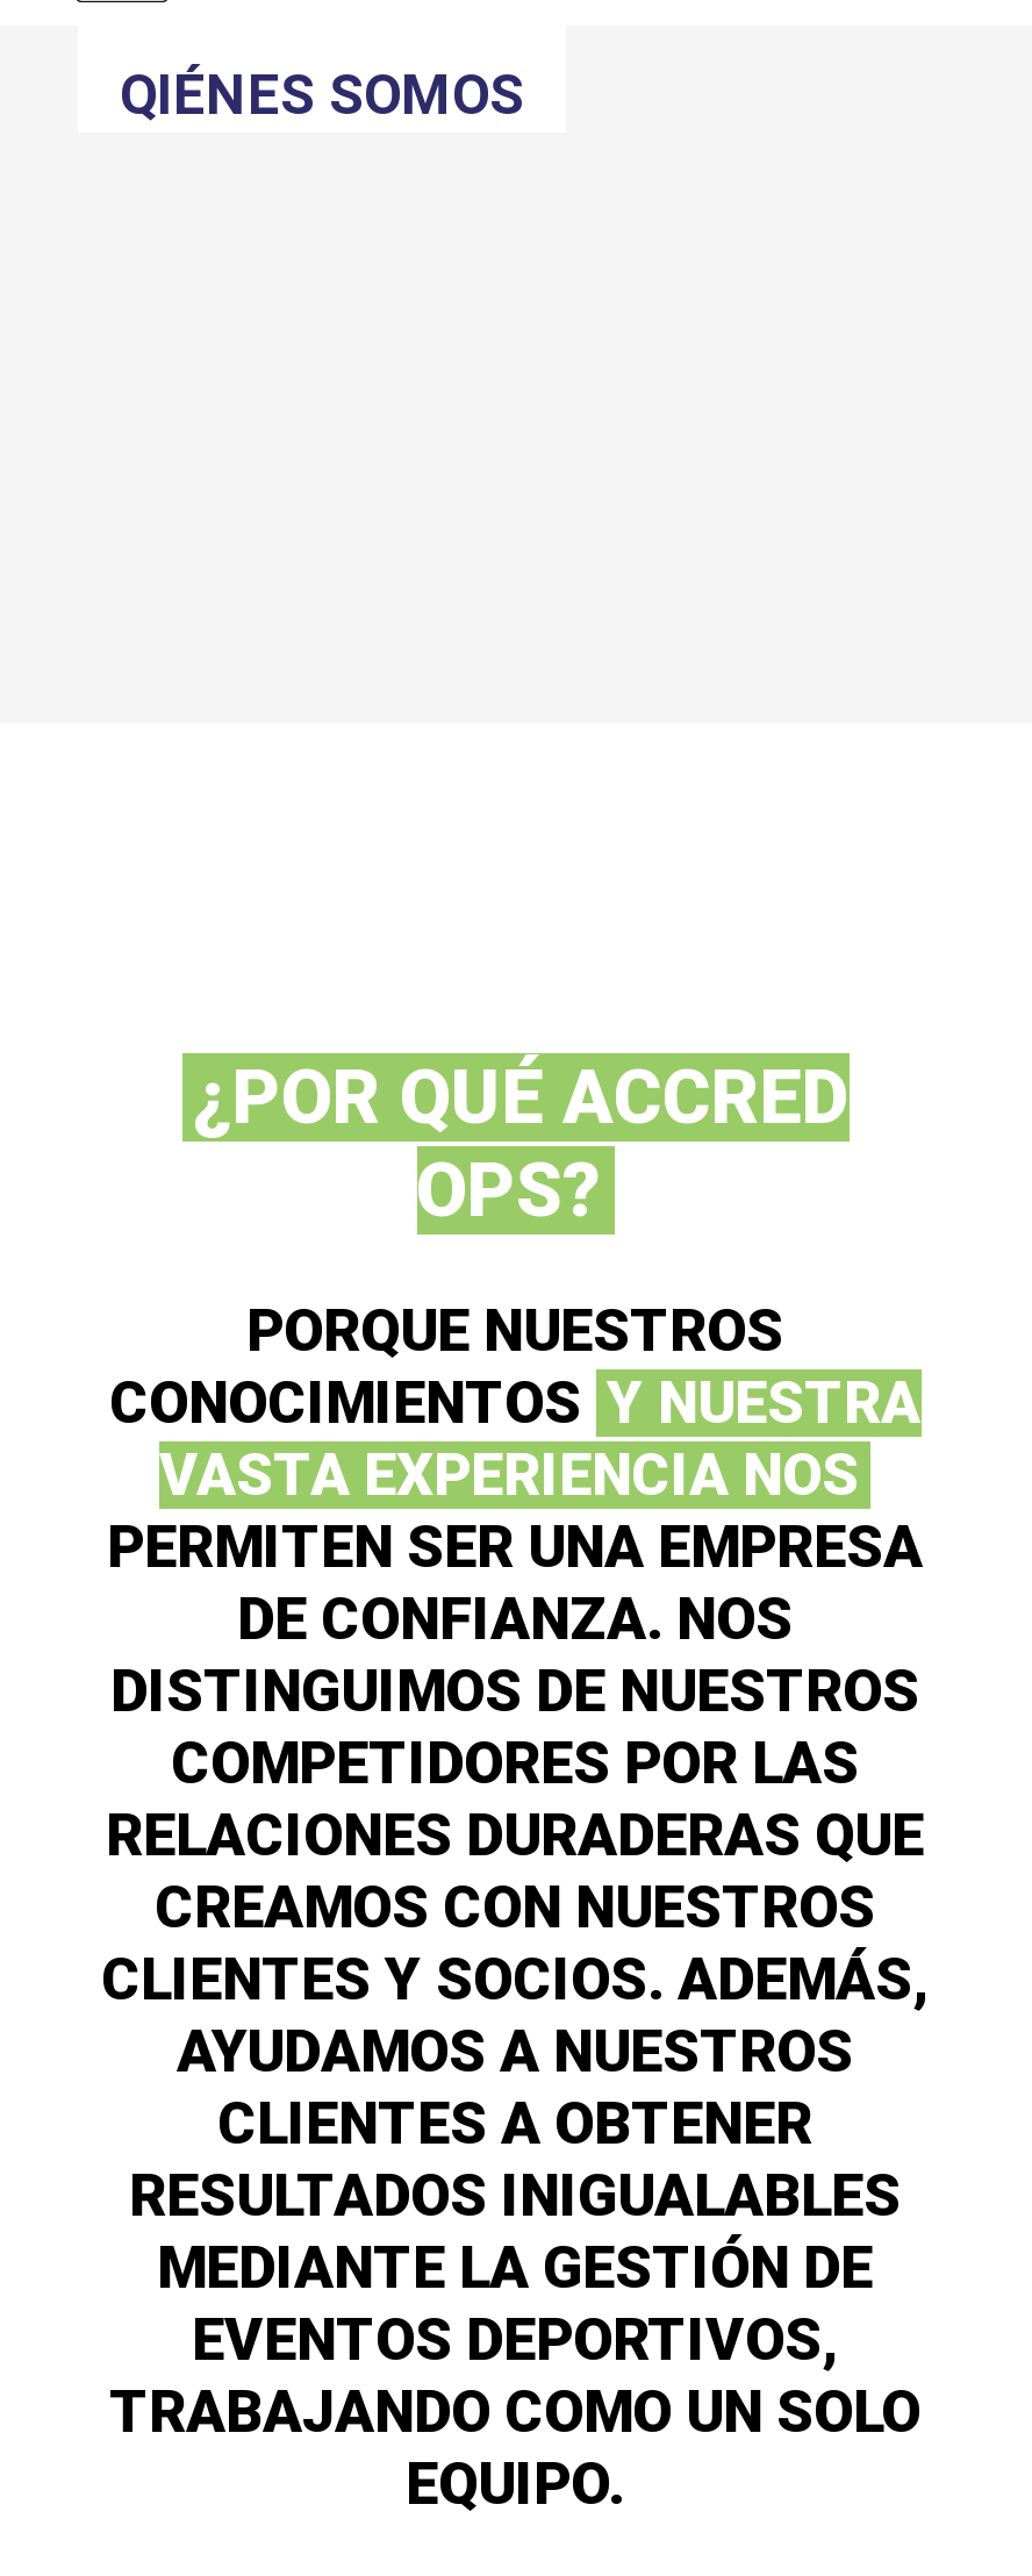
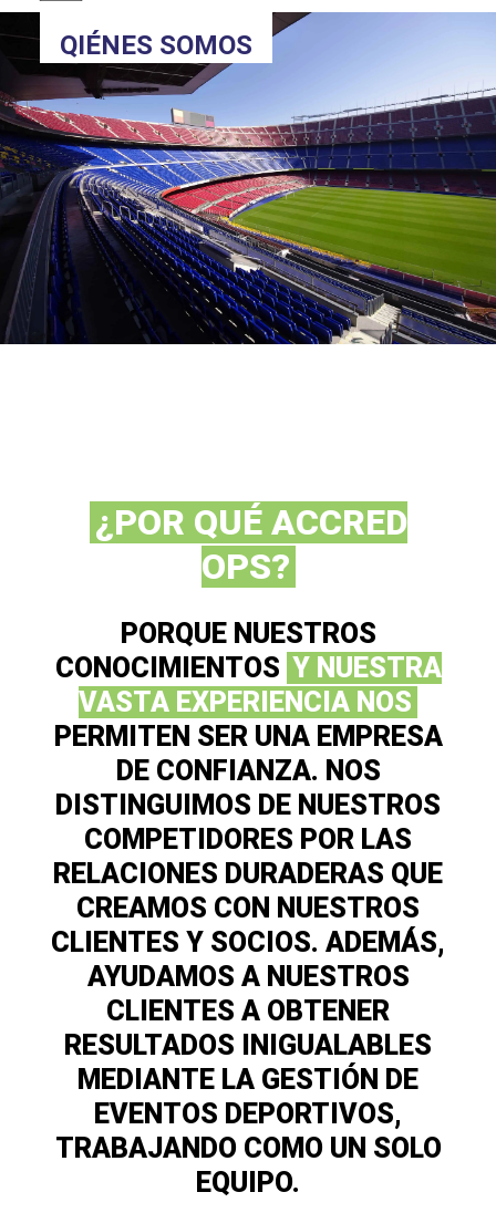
+ [image]
